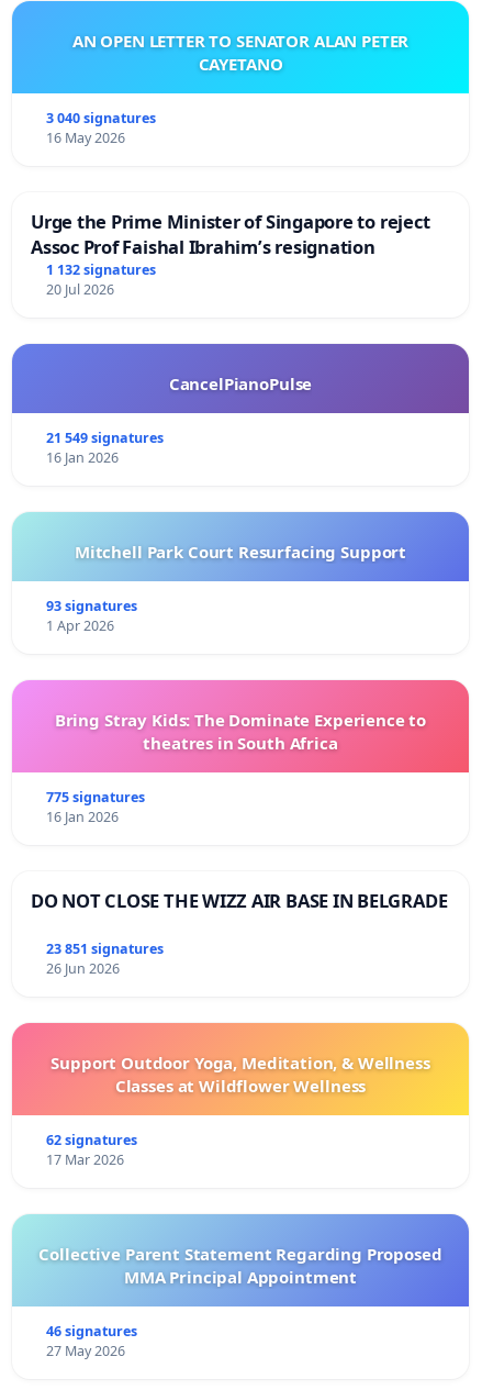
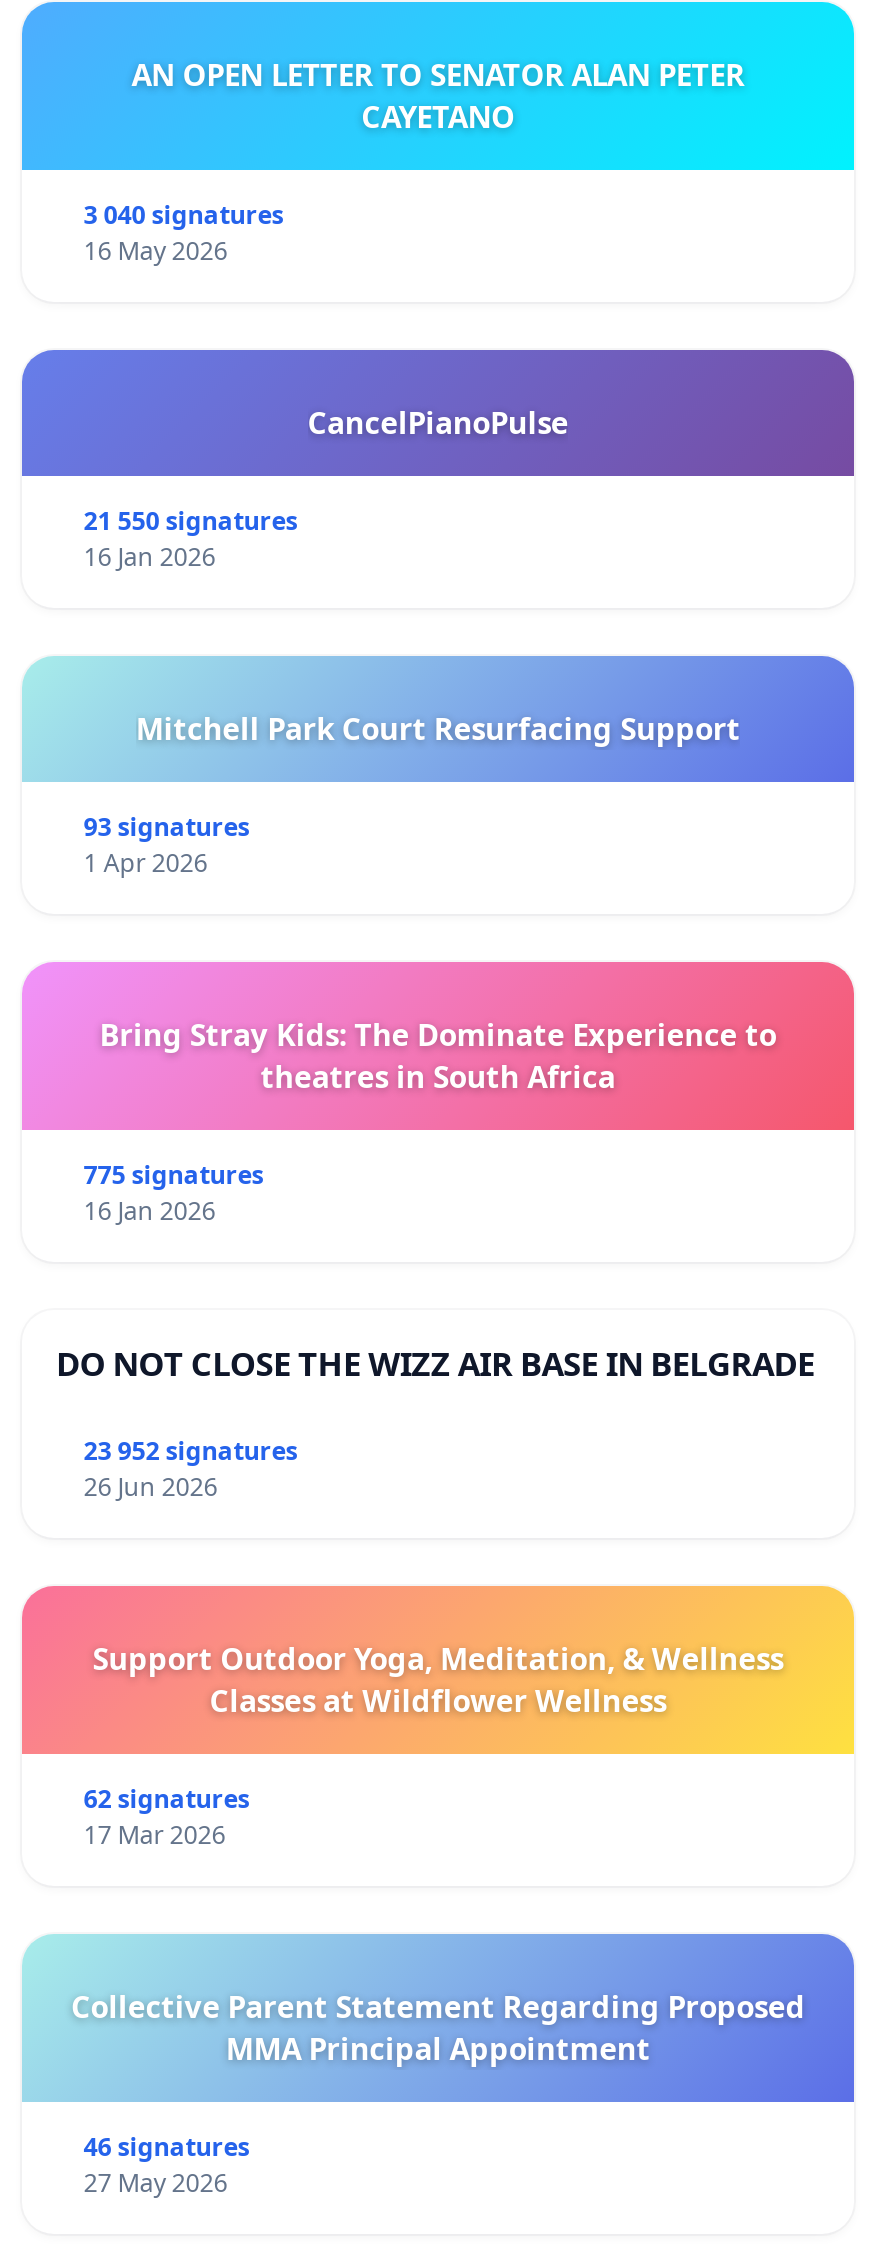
- Urge the Prime Minister of Singapore to reject
- Assoc Prof Faishal Ibrahim’s resignation
- 1 132 signatures
- 20 Jul 2026

- 21 549 signatures
+ 21 550 signatures

- 23 851 signatures
+ 23 952 signatures
